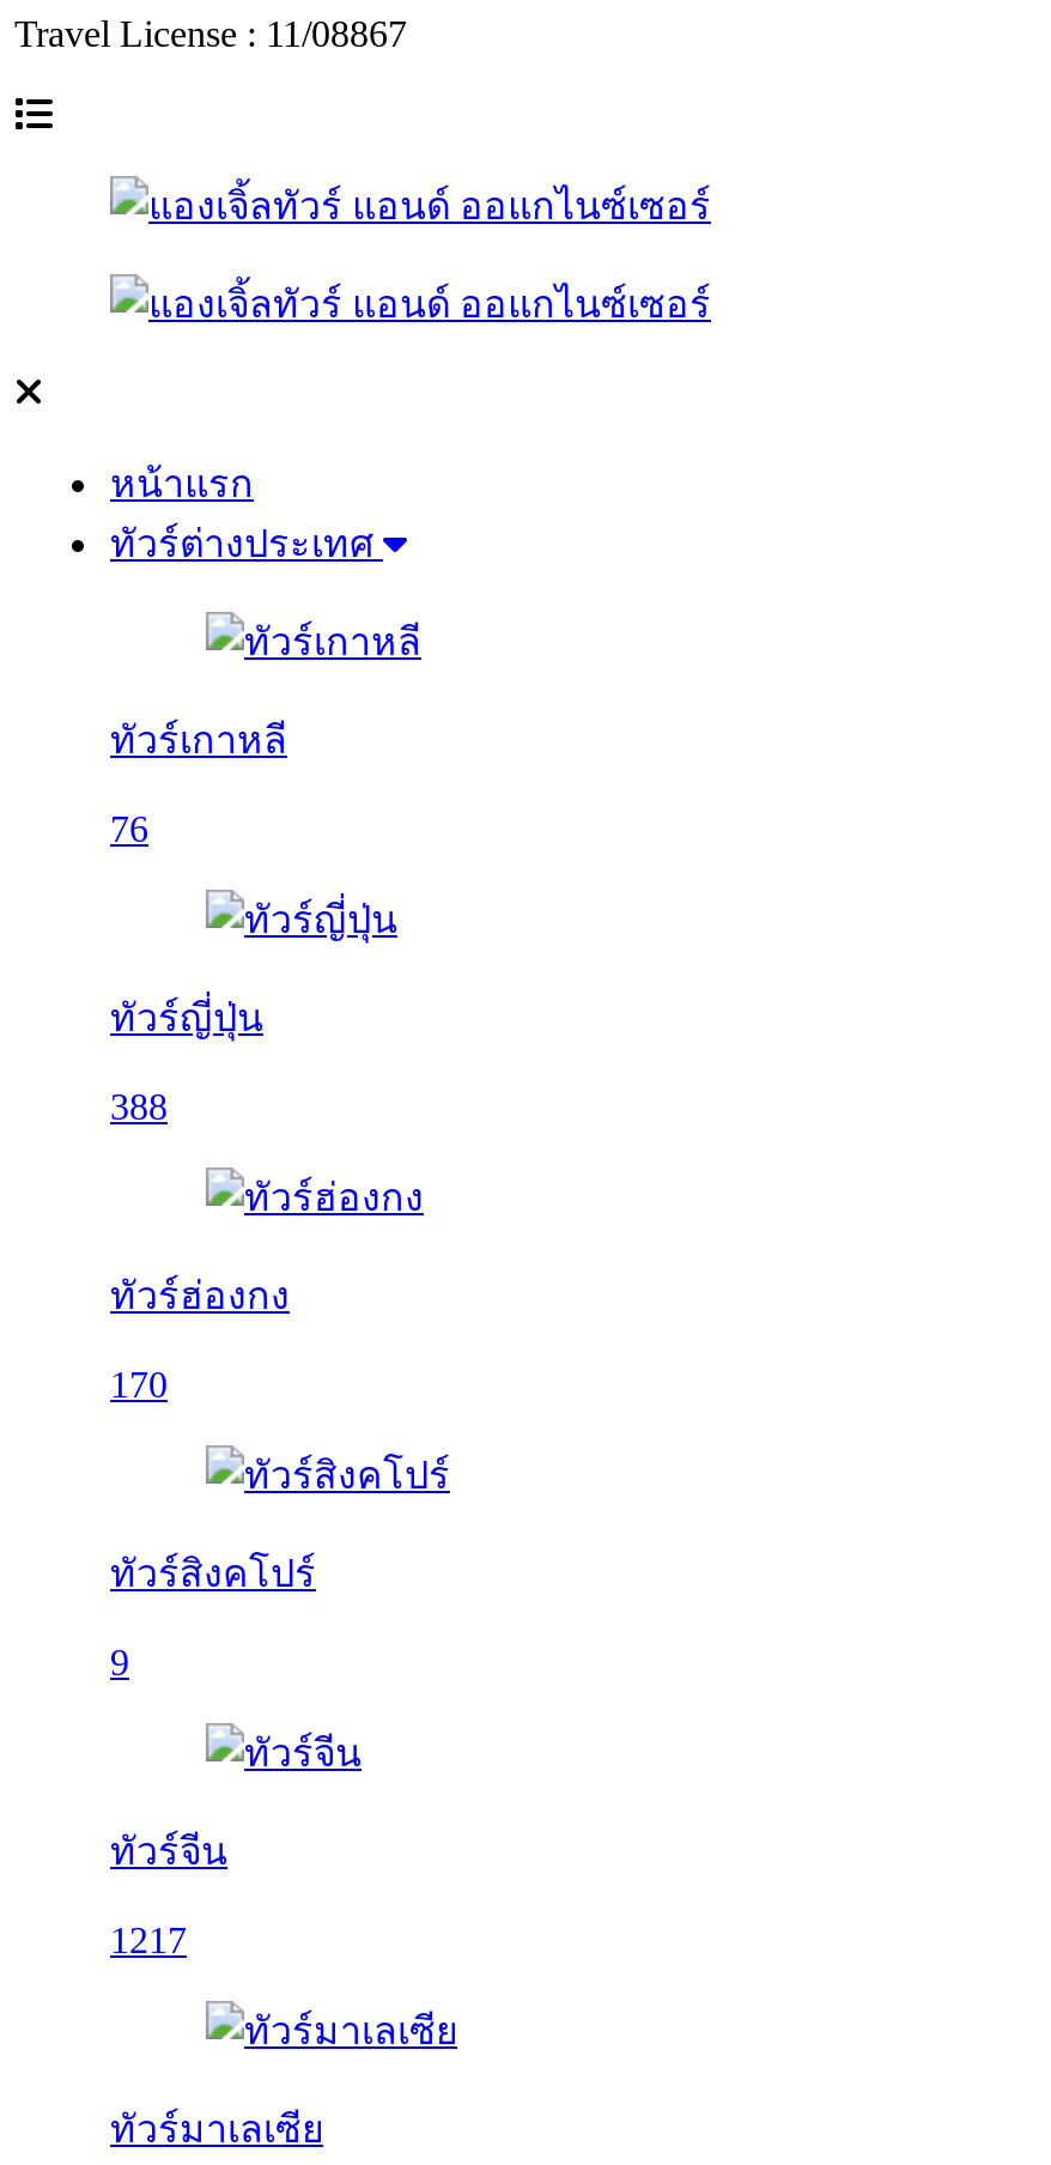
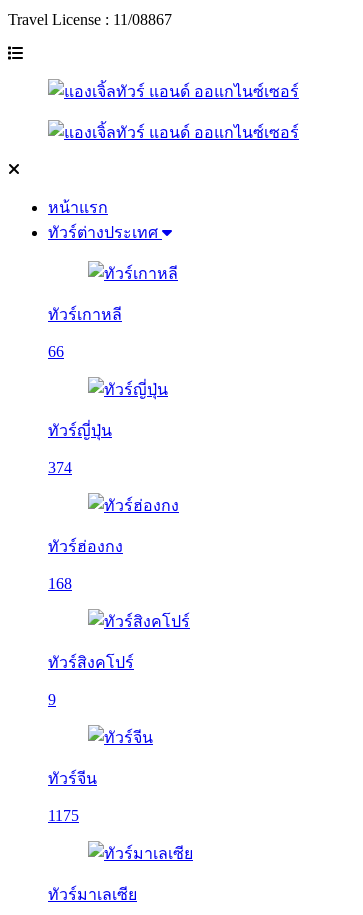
- 76
+ 66

- 388
+ 374

- 170
+ 168

- 1217
+ 1175
